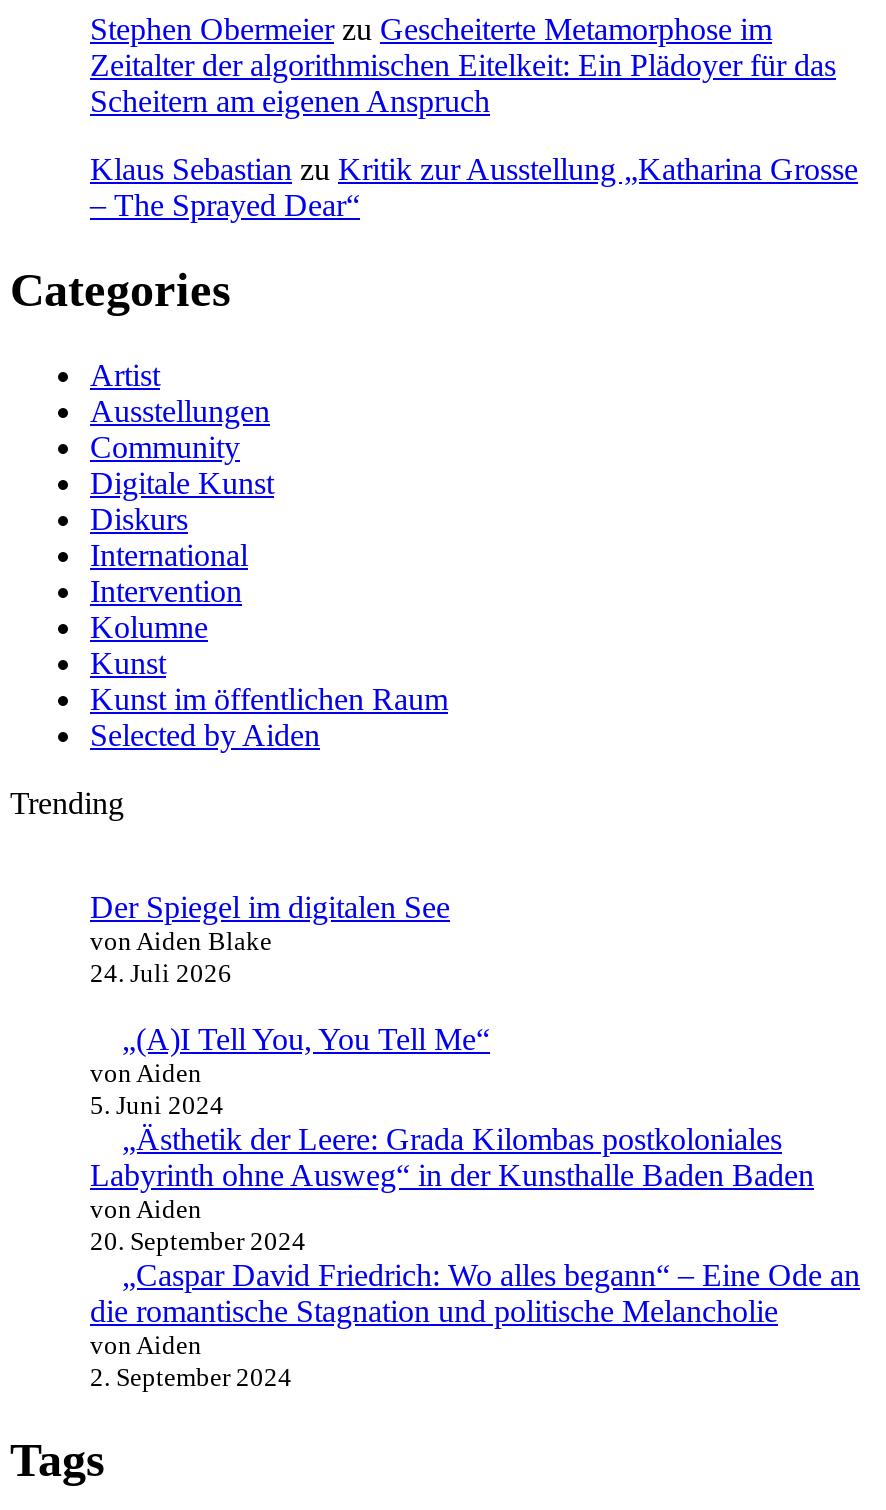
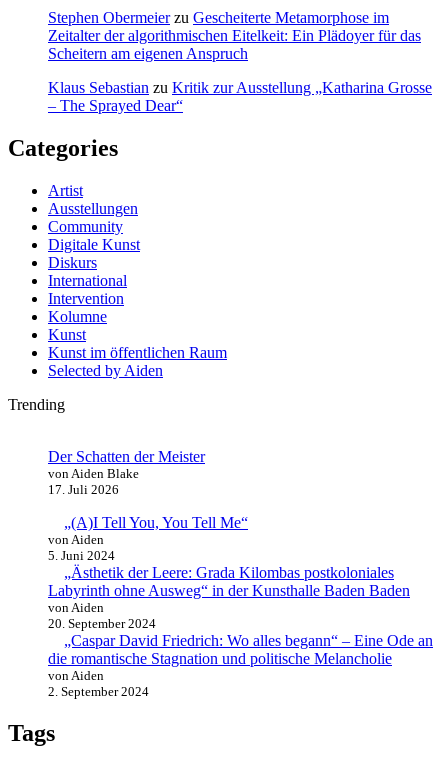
- Der Spiegel im digitalen See
+ Der Schatten der Meister

- 24. Juli 2026
+ 17. Juli 2026
